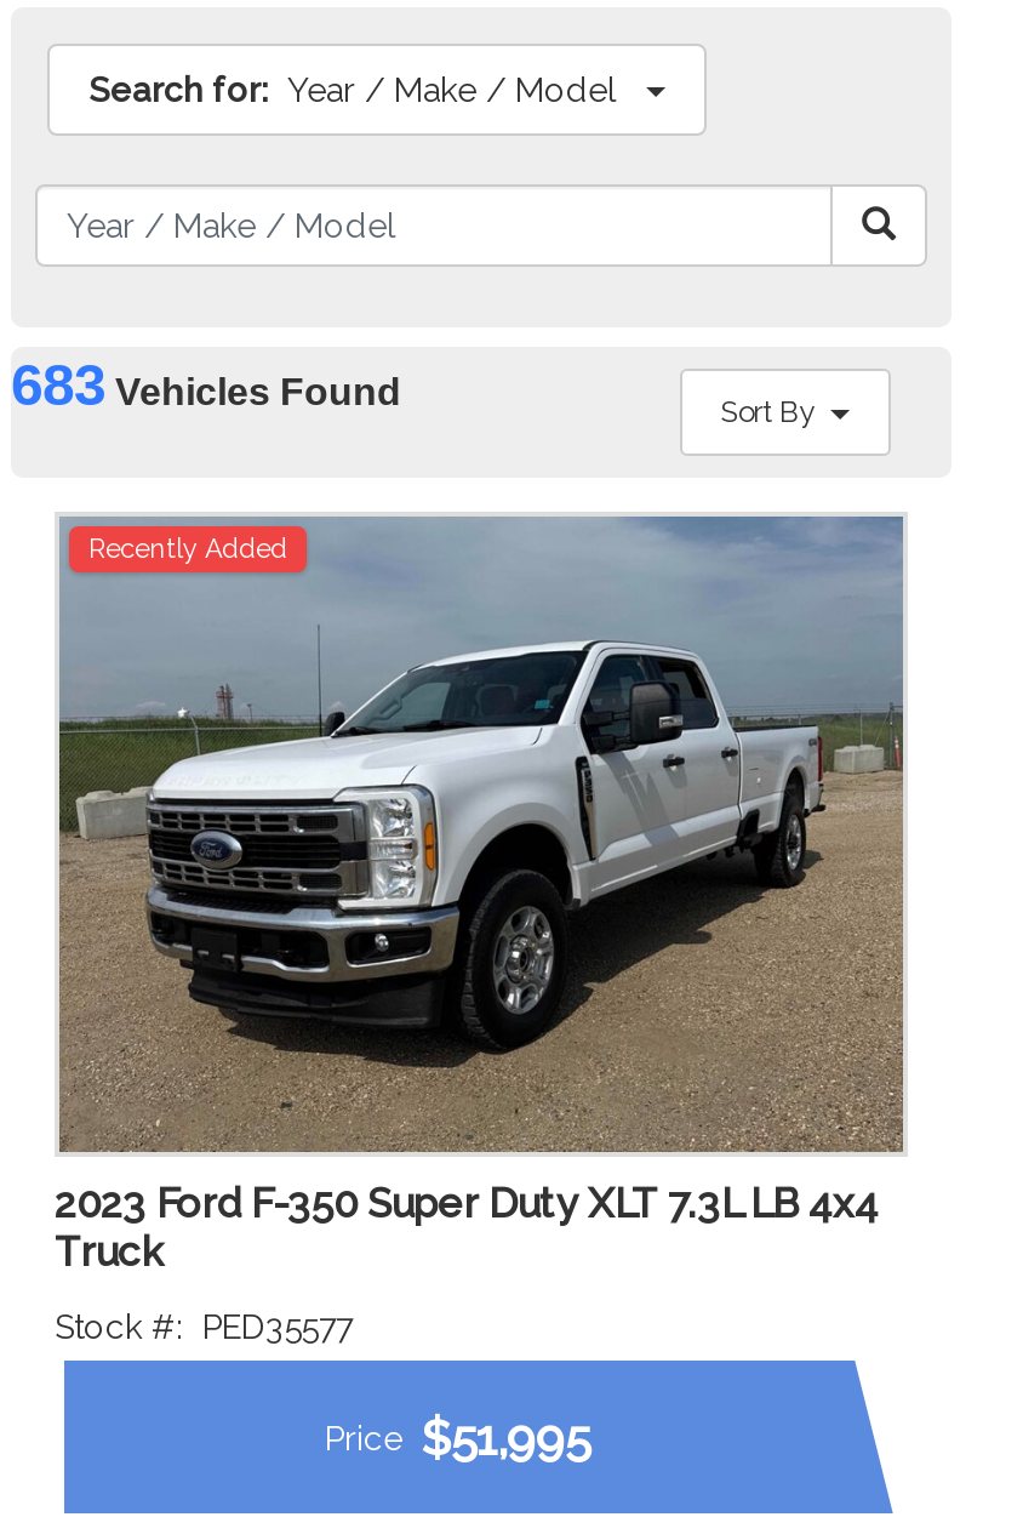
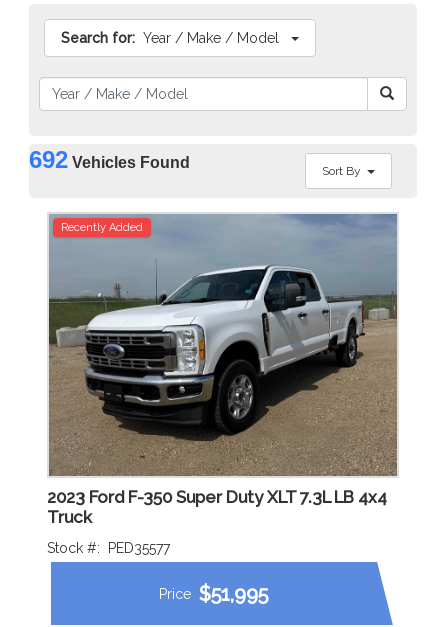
- 683Vehicles Found
+ 692Vehicles Found
